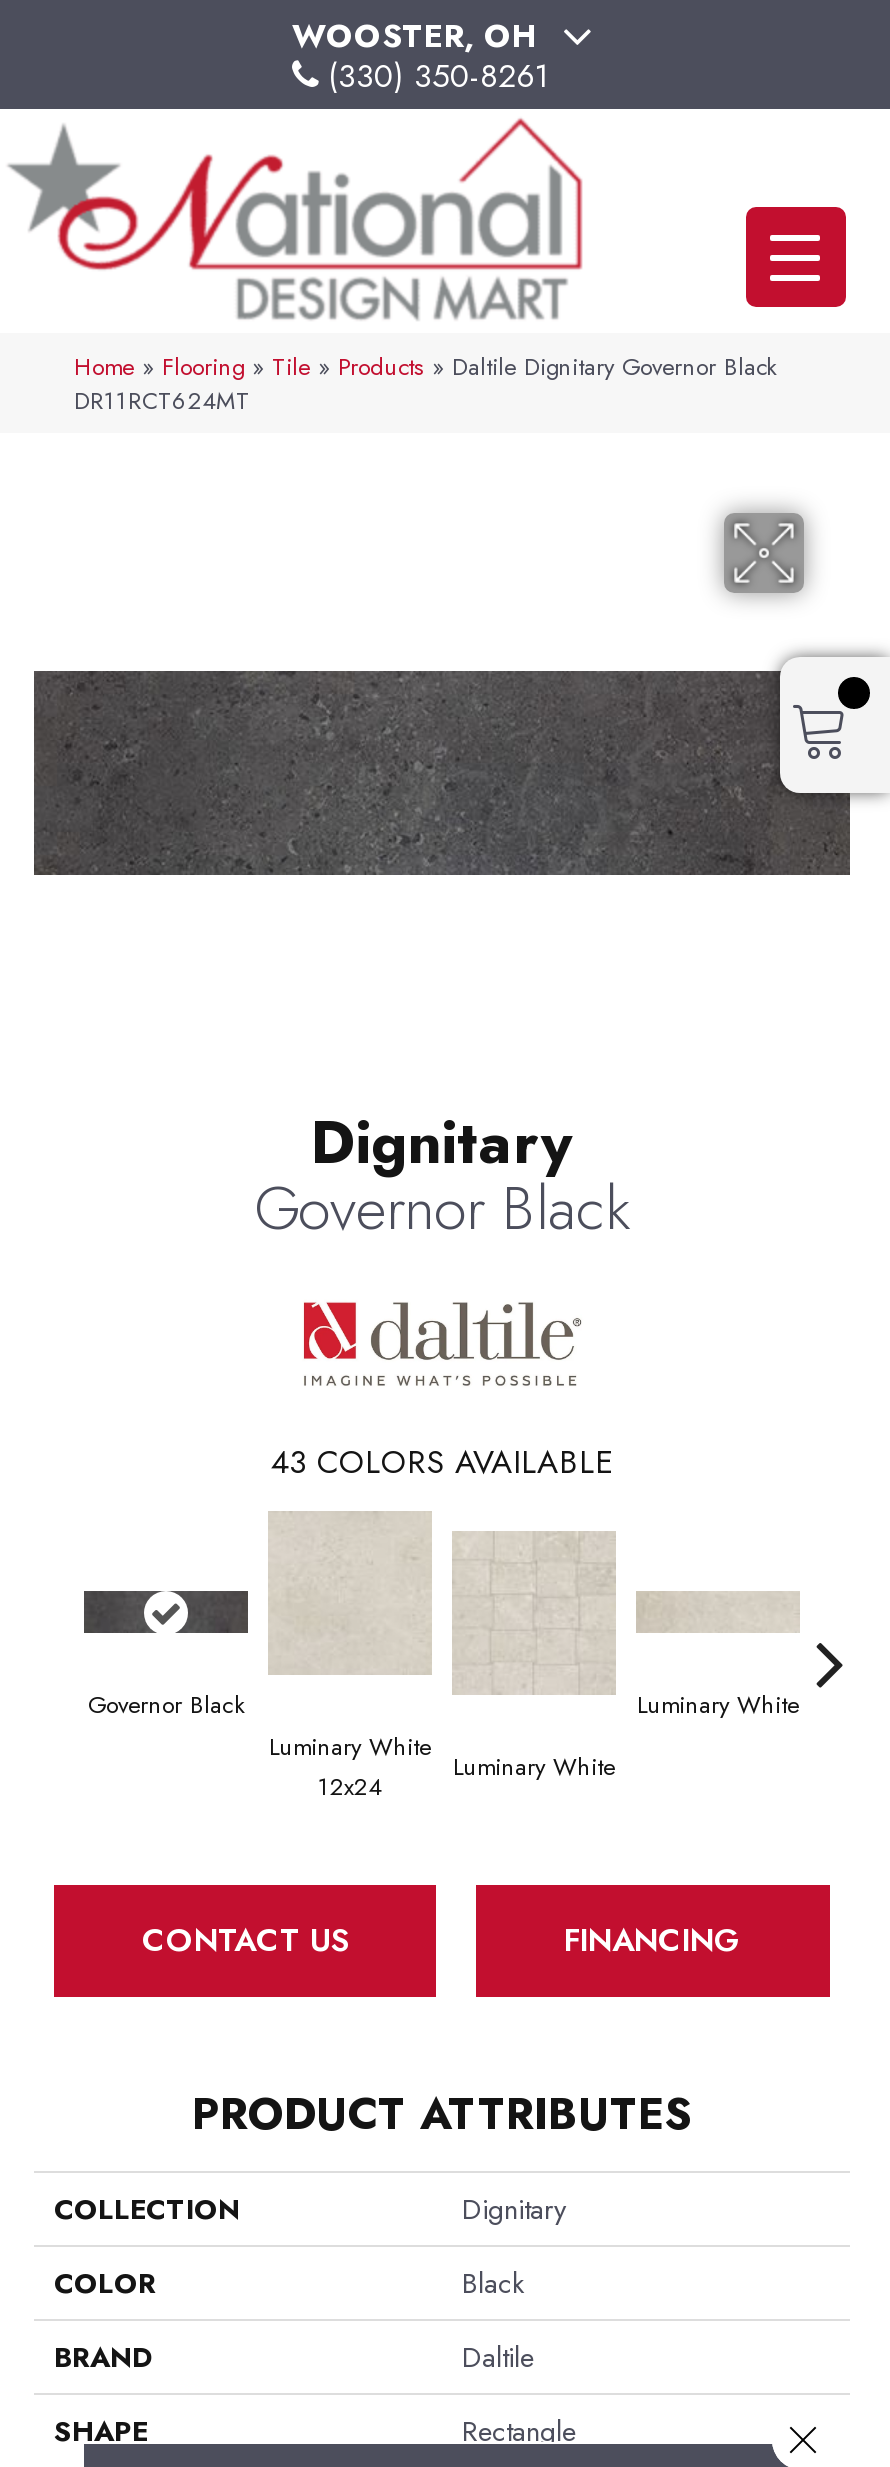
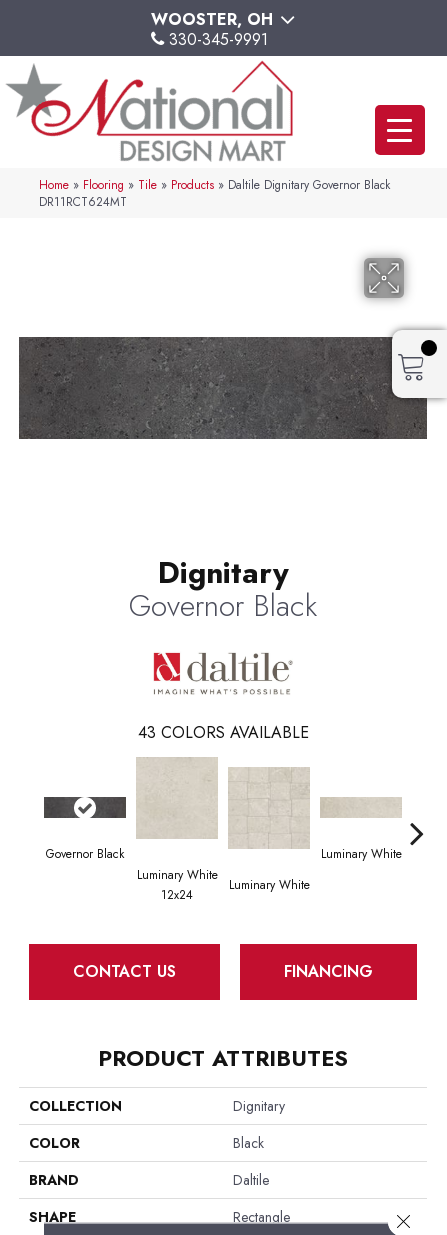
- (330) 350-8261
+ 330-345-9991
